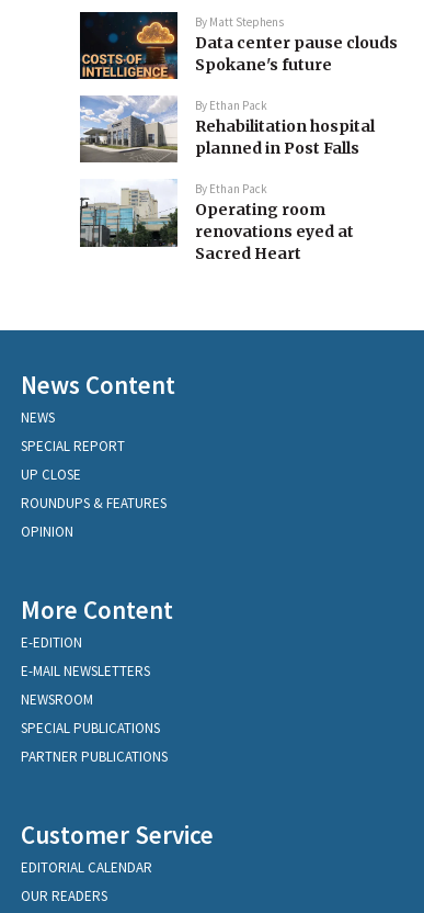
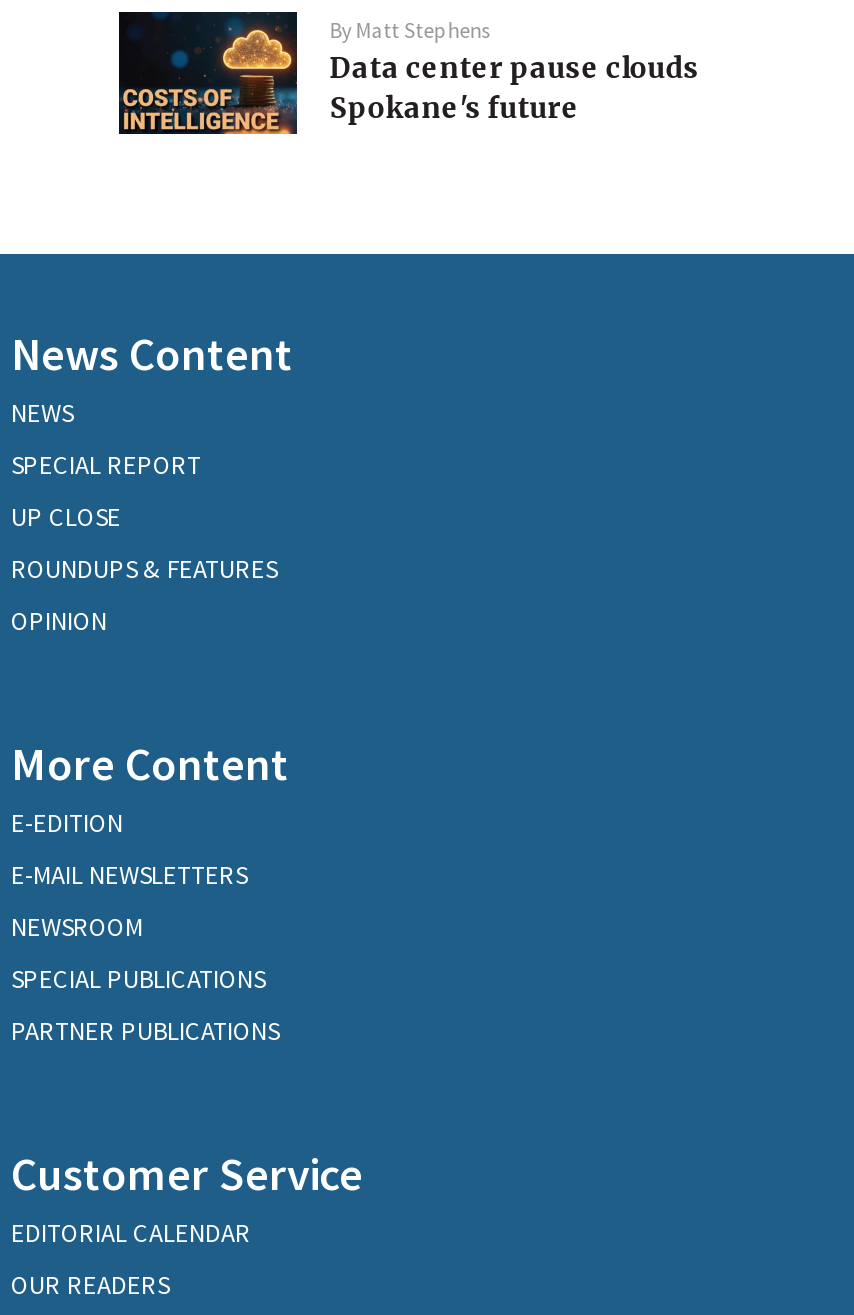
- [image]
- By Ethan Pack
- Rehabilitation hospital
- planned in Post Falls
- By Ethan Pack
- Operating room
- renovations eyed at
- Sacred Heart

- [image]
